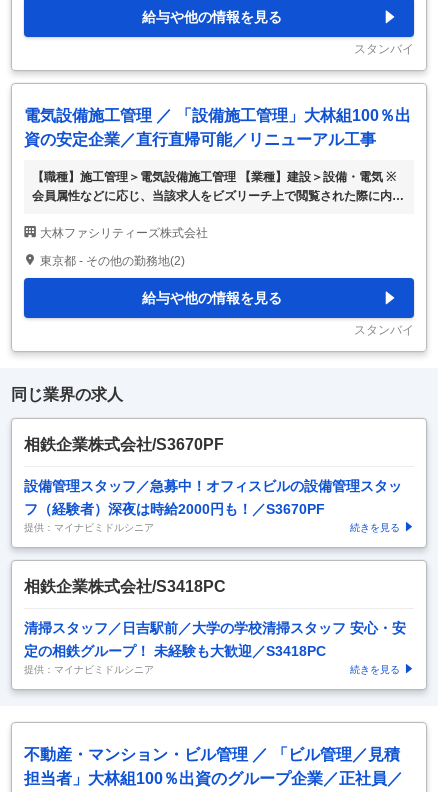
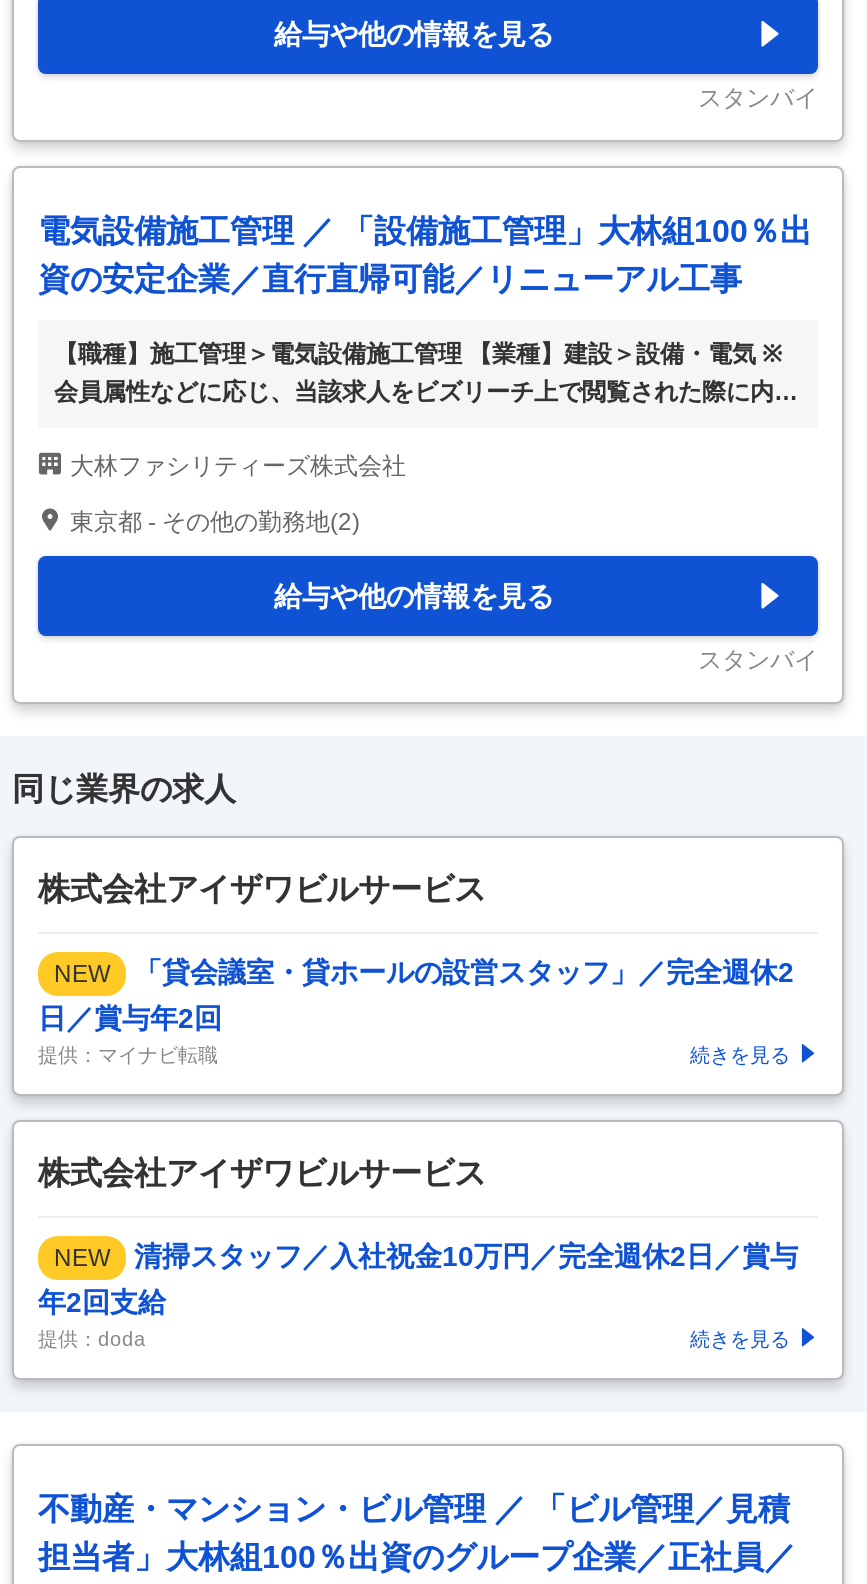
- 相鉄企業株式会社/S3670PF
+ 株式会社アイザワビルサービス

- 設備管理スタッフ／急募中！オフィスビルの設備管理スタッ
- フ（経験者）深夜は時給2000円も！／S3670PF
- 提供：マイナビミドルシニア
+ NEW
+ 「貸会議室・貸ホールの設営スタッフ」／完全週休2
+ 日／賞与年2回
+ 提供：マイナビ転職

- 相鉄企業株式会社/S3418PC
+ 株式会社アイザワビルサービス

- 清掃スタッフ／日吉駅前／大学の学校清掃スタッフ 安心・安
- 定の相鉄グループ！ 未経験も大歓迎／S3418PC
- 提供：マイナビミドルシニア
+ NEW
+ 清掃スタッフ／入社祝金10万円／完全週休2日／賞与
+ 年2回支給
+ 提供：doda
